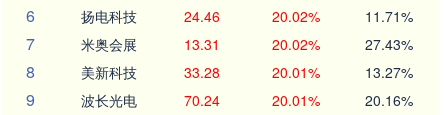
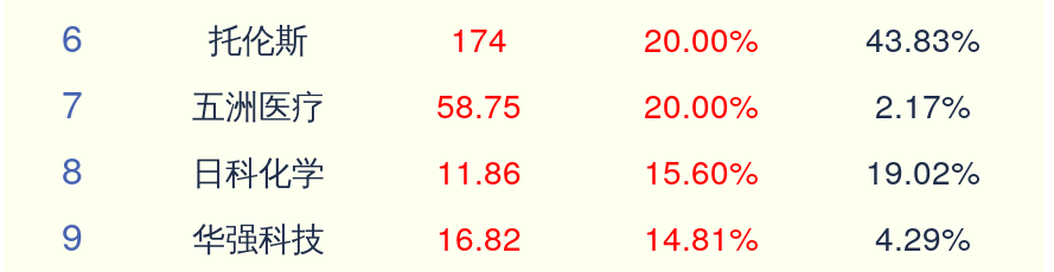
- 扬电科技
- 24.46
- 20.02%
- 11.71%
+ 托伦斯
+ 174
+ 20.00%
+ 43.83%

- 米奥会展
- 13.31
- 20.02%
- 27.43%
+ 五洲医疗
+ 58.75
+ 20.00%
+ 2.17%

- 美新科技
- 33.28
- 20.01%
- 13.27%
+ 日科化学
+ 11.86
+ 15.60%
+ 19.02%

- 波长光电
- 70.24
- 20.01%
- 20.16%
+ 华强科技
+ 16.82
+ 14.81%
+ 4.29%
